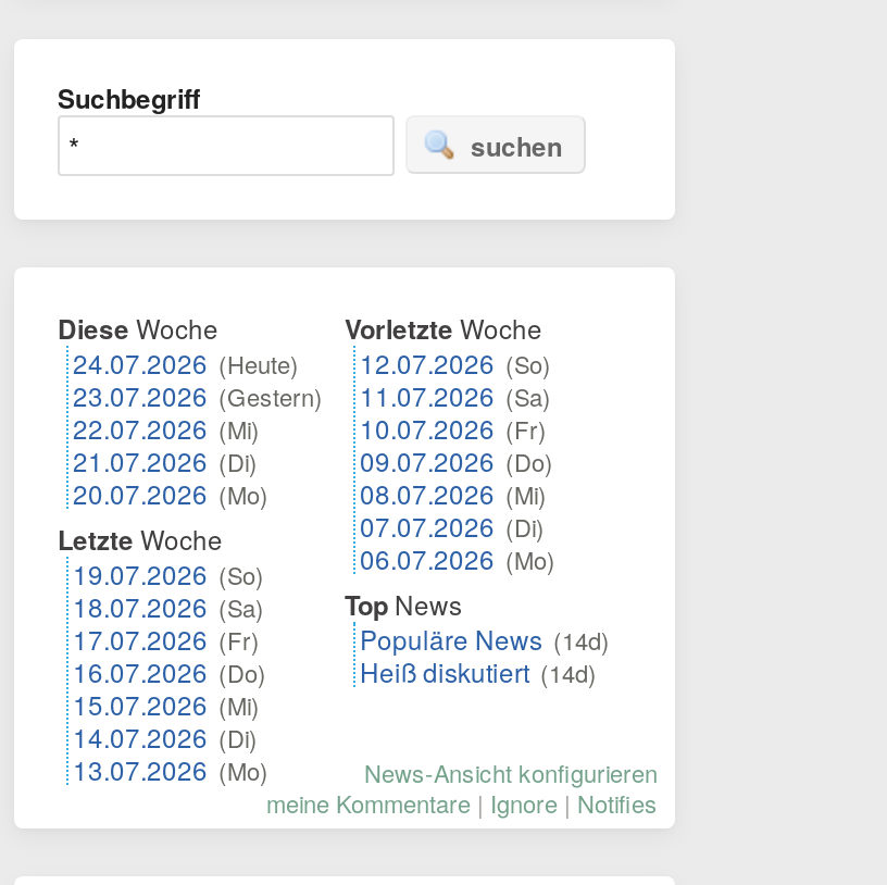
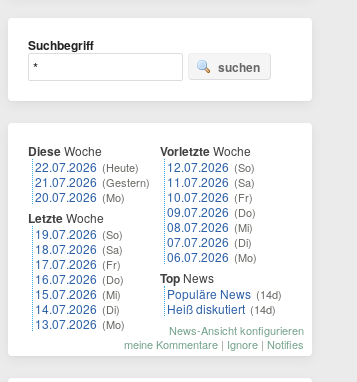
- 24.07.2026 (Heute)
- 23.07.2026 (Gestern)
- 22.07.2026 (Mi)
- 21.07.2026 (Di)
+ 22.07.2026 (Heute)
+ 21.07.2026 (Gestern)
